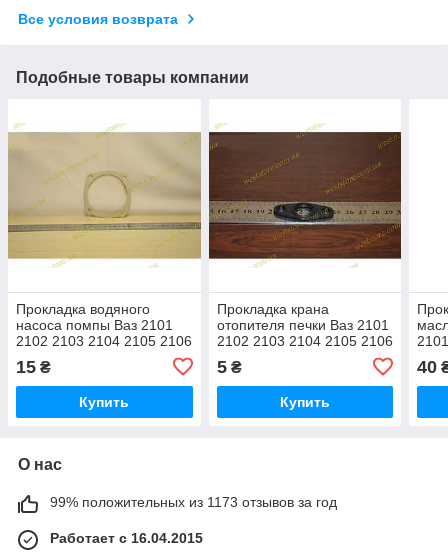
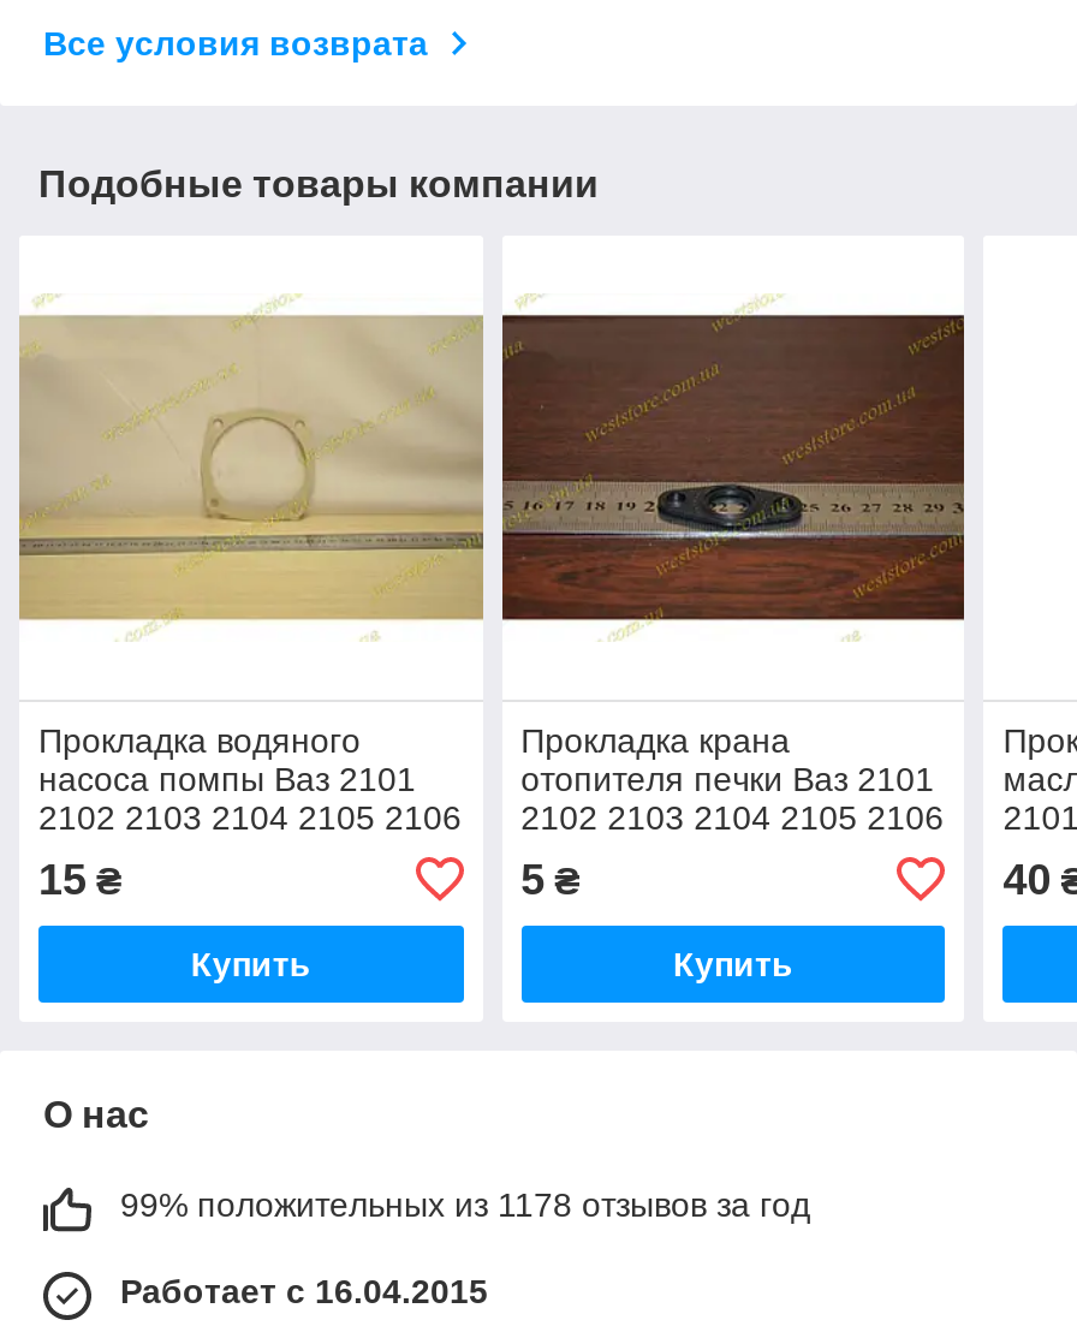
- 99% положительных из 1173 отзывов за год
+ 99% положительных из 1178 отзывов за год
